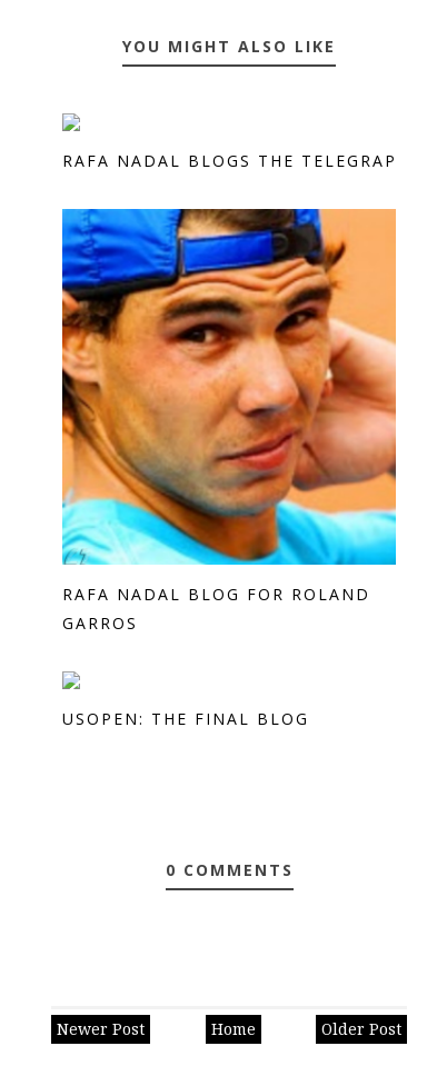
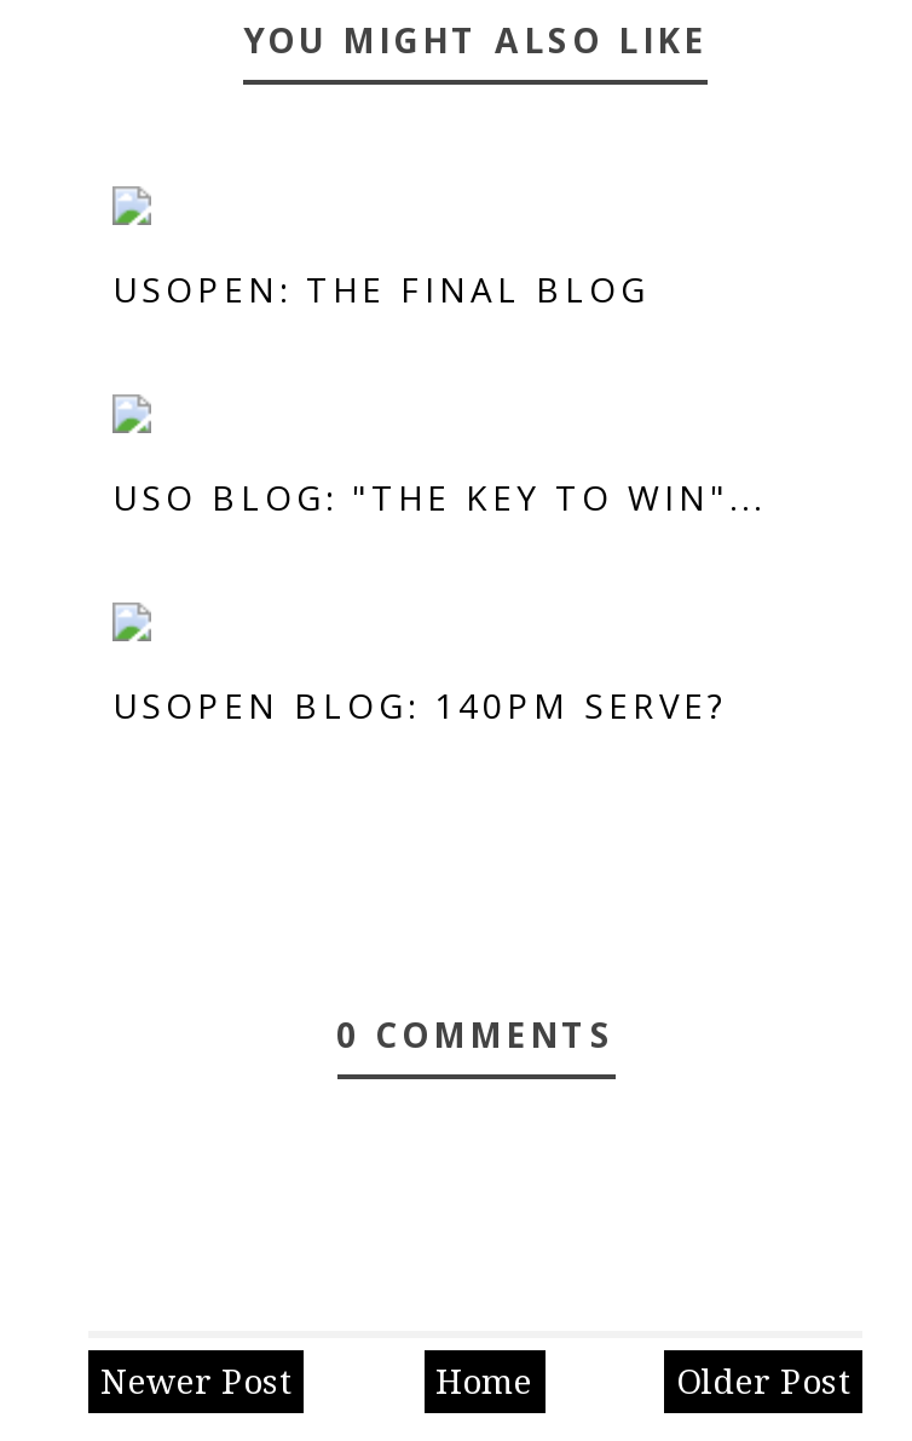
- RAFA NADAL BLOGS THE TELEGRAPH

- [image]
- RAFA NADAL BLOG FOR ROLAND
- GARROS

moved up: USOPEN: THE FINAL BLOG

+ USO BLOG: "THE KEY TO WIN"...

+ USOPEN BLOG: 140PM SERVE?
